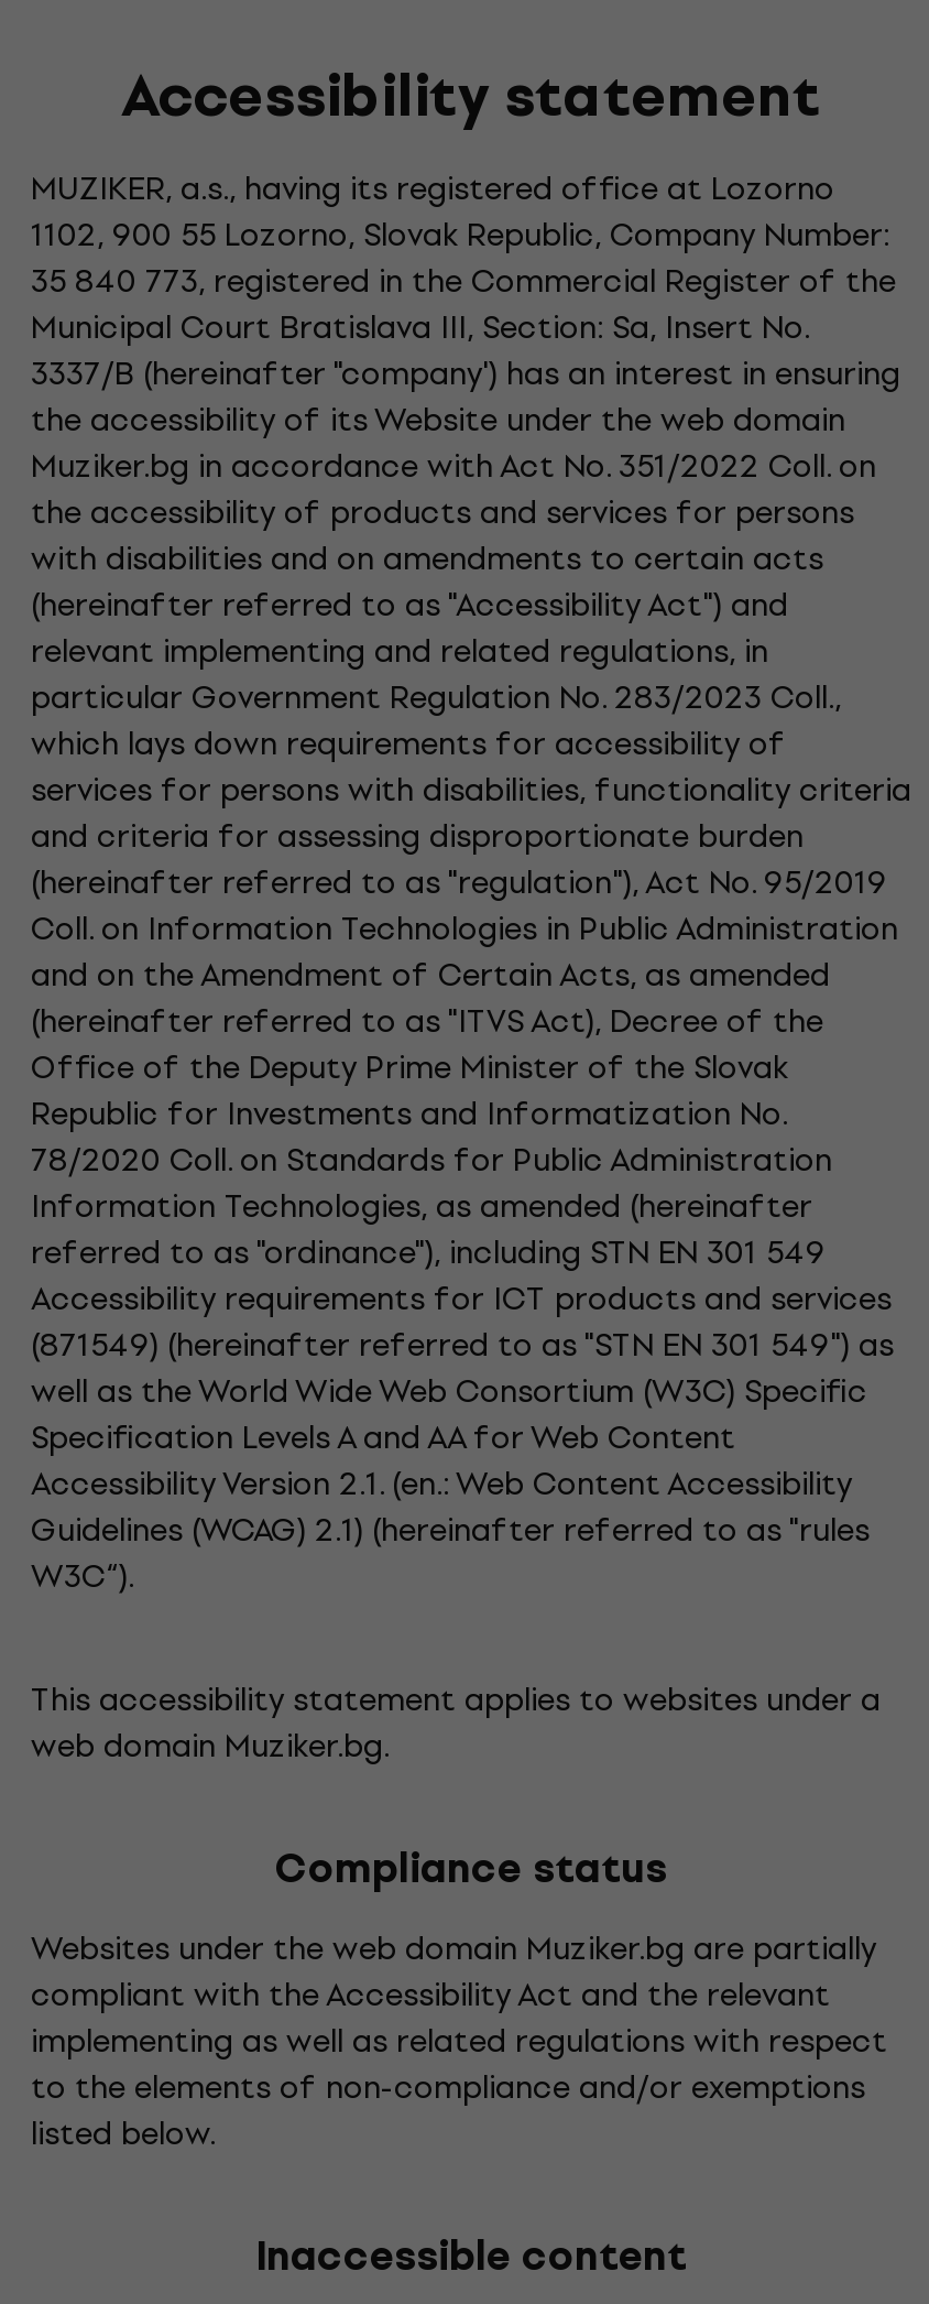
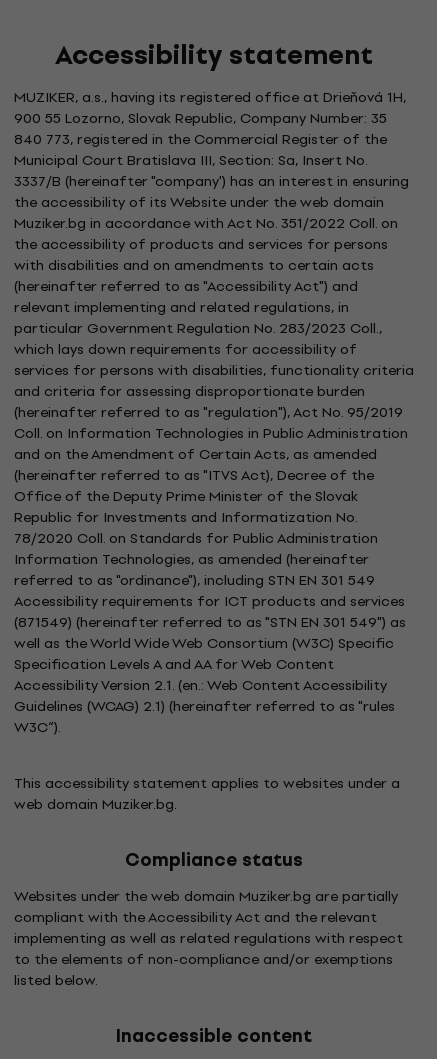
- MUZIKER, a.s., having its registered office at Lozorno
- 1102, 900 55 Lozorno, Slovak Republic, Company Number:
- 35 840 773, registered in the Commercial Register of the
+ MUZIKER, a.s., having its registered office at Drieňová 1H,
+ 900 55 Lozorno, Slovak Republic, Company Number: 35
+ 840 773, registered in the Commercial Register of the
